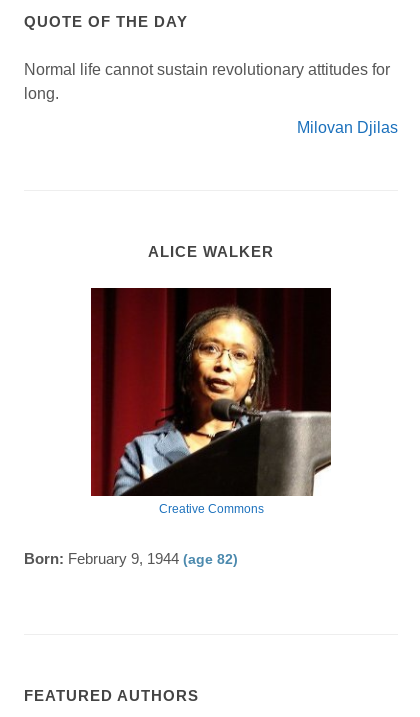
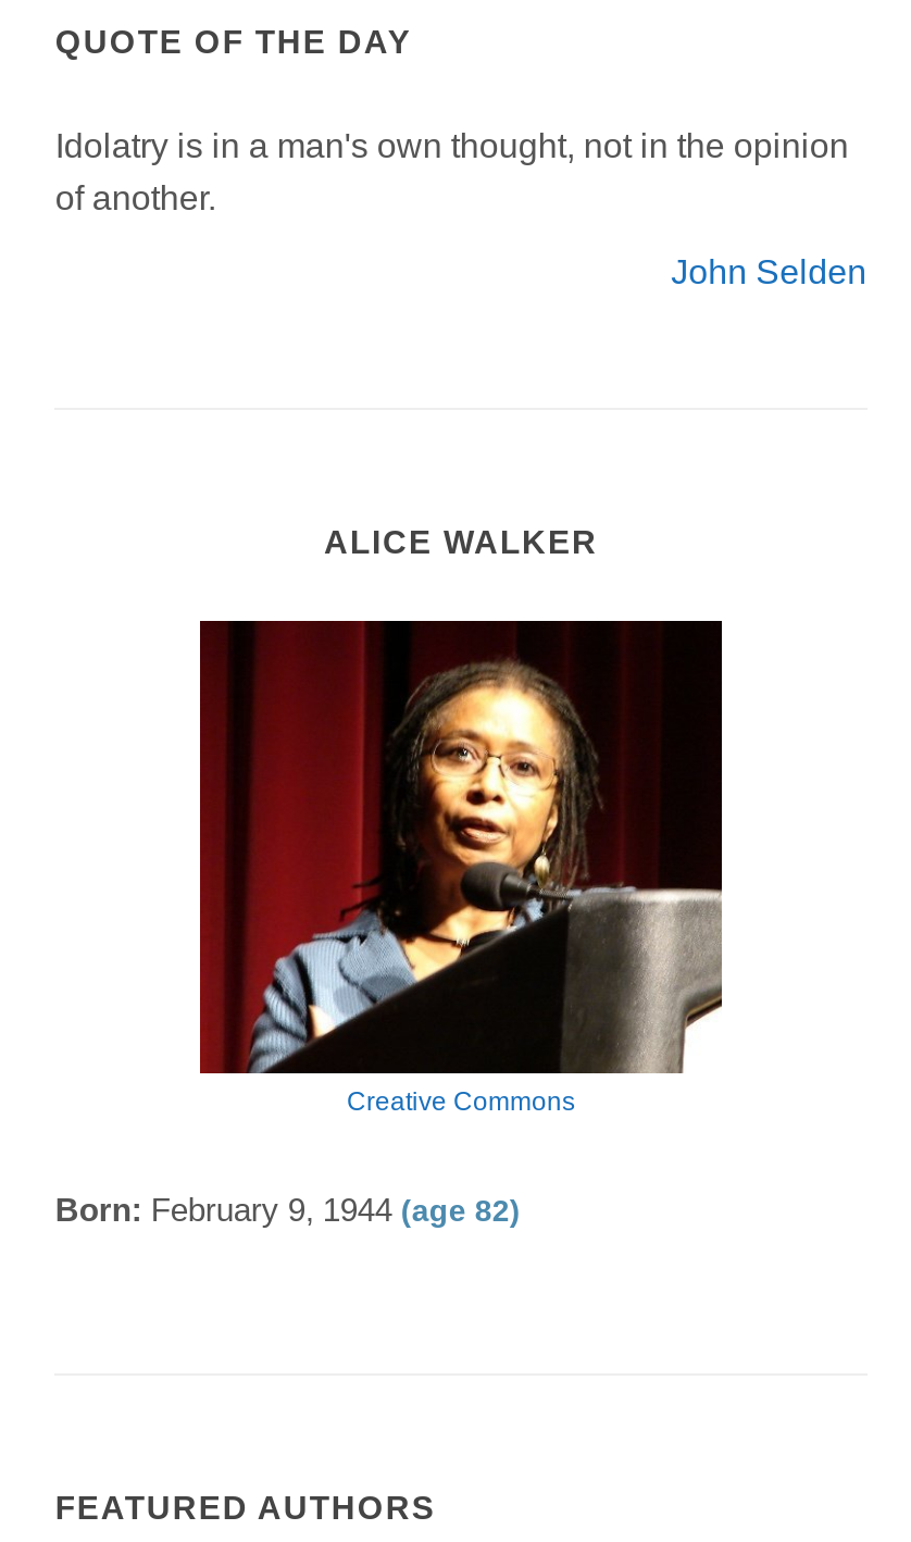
- Normal life cannot sustain revolutionary attitudes for
- long.
+ Idolatry is in a man's own thought, not in the opinion
+ of another.

- Milovan Djilas
+ John Selden
